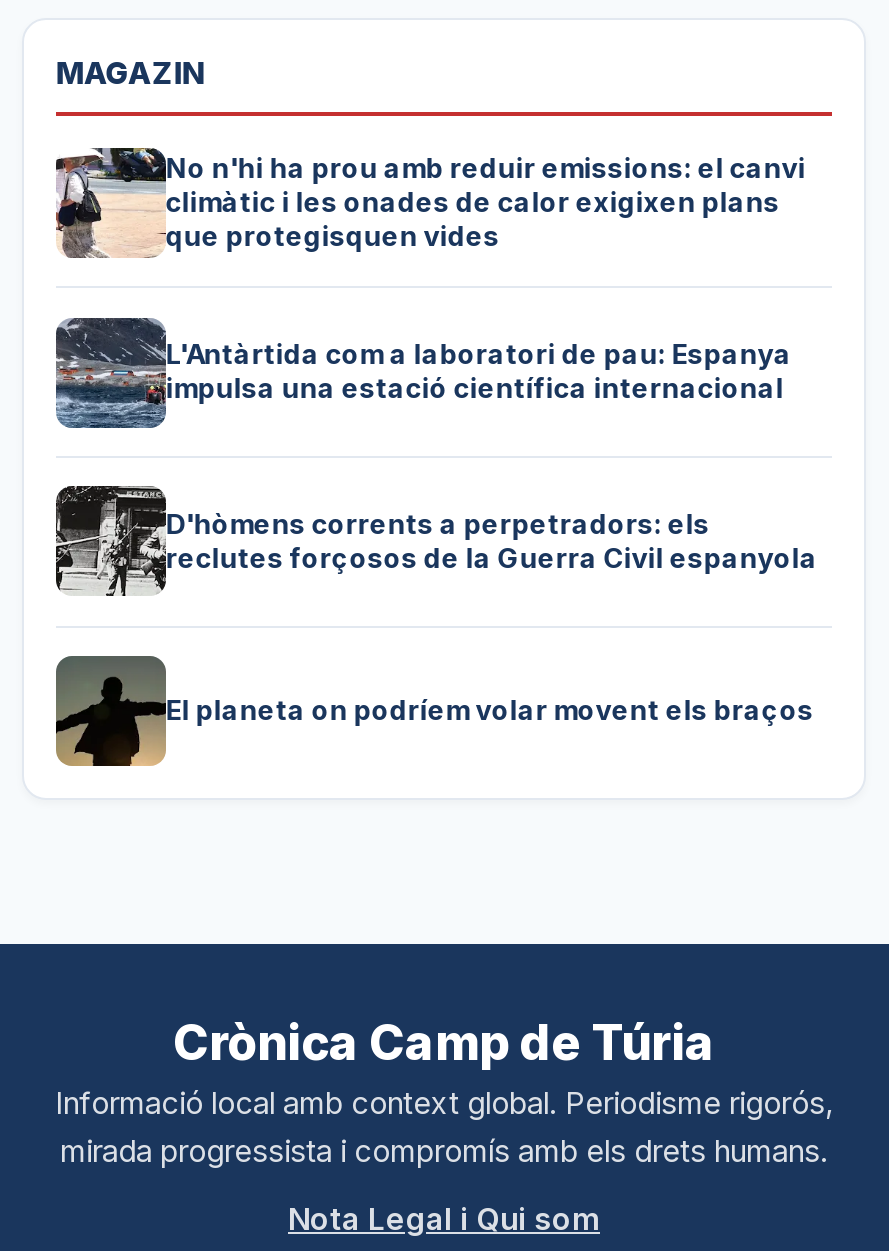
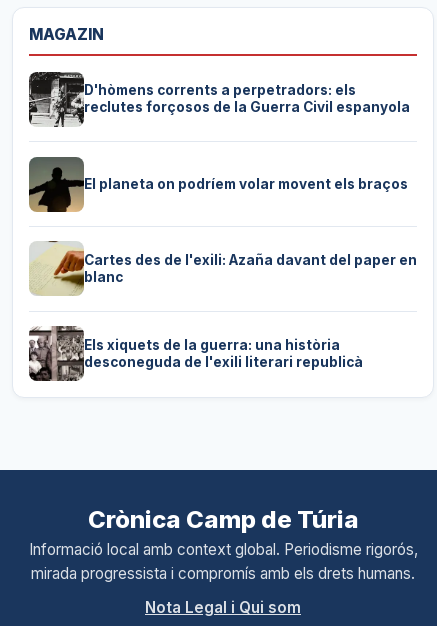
- [image]
- No n'hi ha prou amb reduir emissions: el canvi
- climàtic i les onades de calor exigixen plans
- que protegisquen vides

- [image]
- L'Antàrtida com a laboratori de pau: Espanya
- impulsa una estació científica internacional

moved up: [image] | D'hòmens corrents a perpetradors: els | reclutes forçosos de la Guerra Civil espanyola | El planeta on podríem volar movent els braços

+ [image]
+ Els xiquets de la guerra: una història
+ desconeguda de l'exili literari republicà

+ [image]
+ Cartes des de l'exili: Azaña davant del paper en
+ blanc
